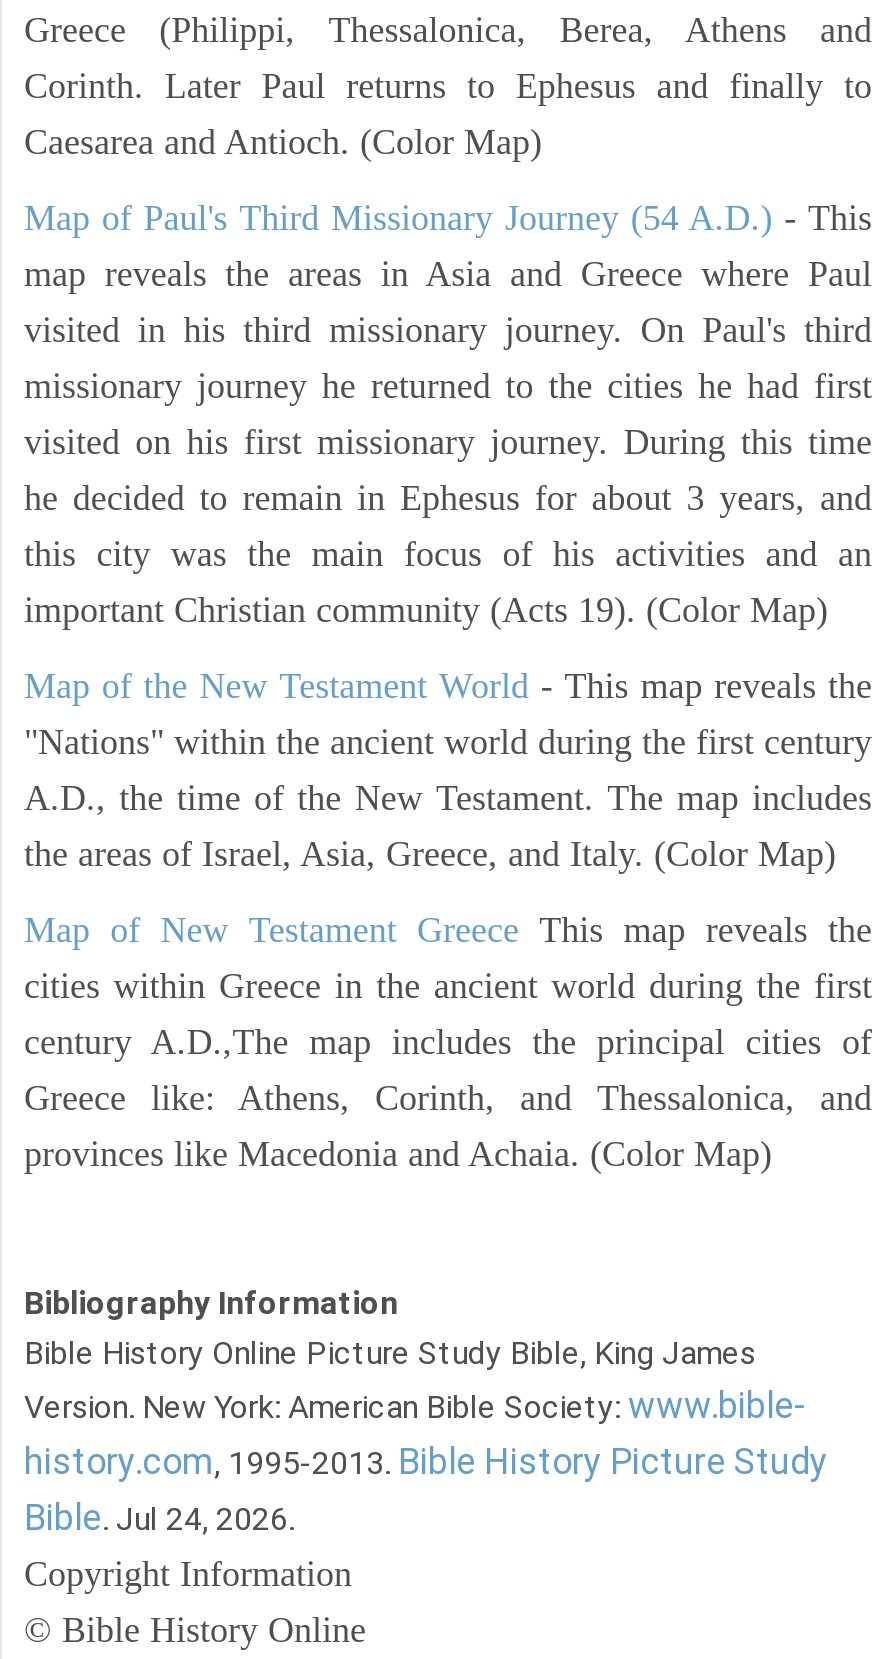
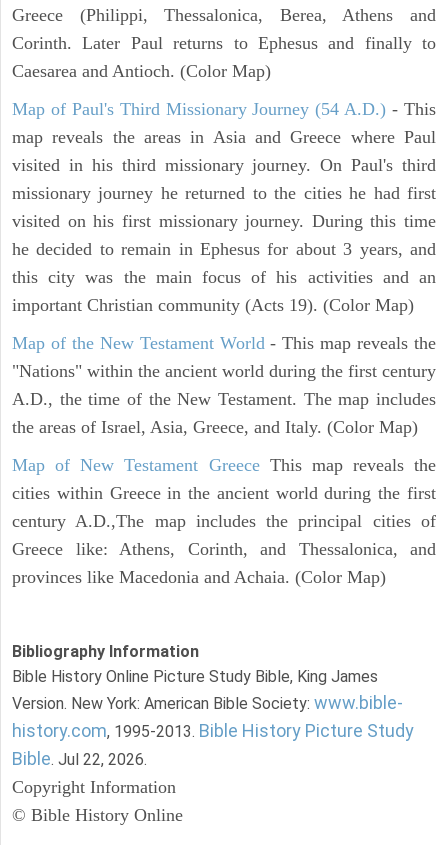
- Bible. Jul 24, 2026.
+ Bible. Jul 22, 2026.
